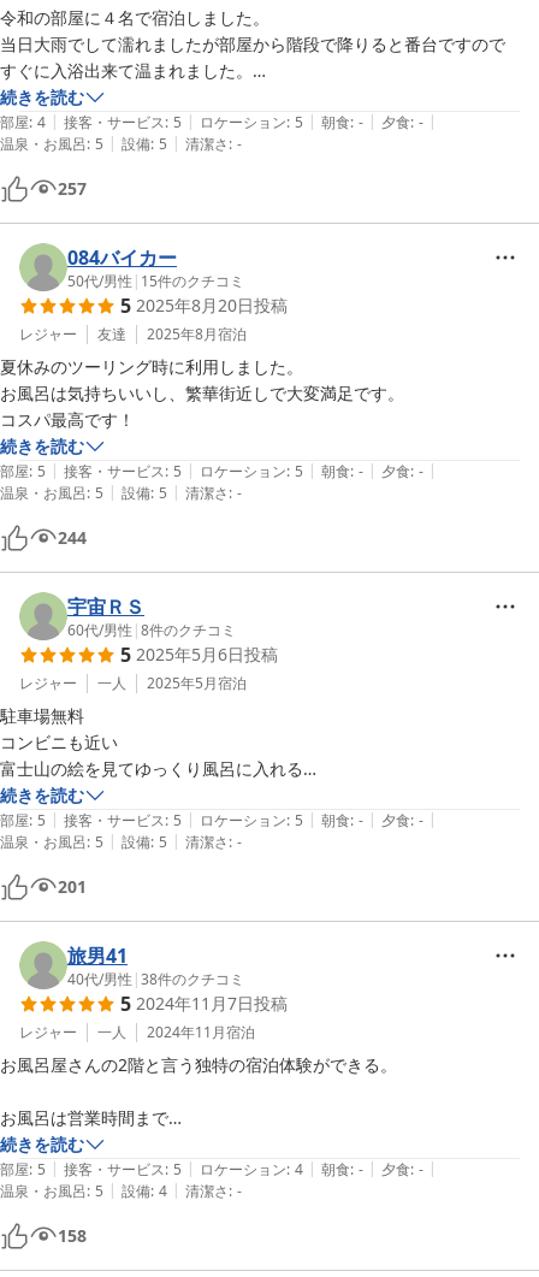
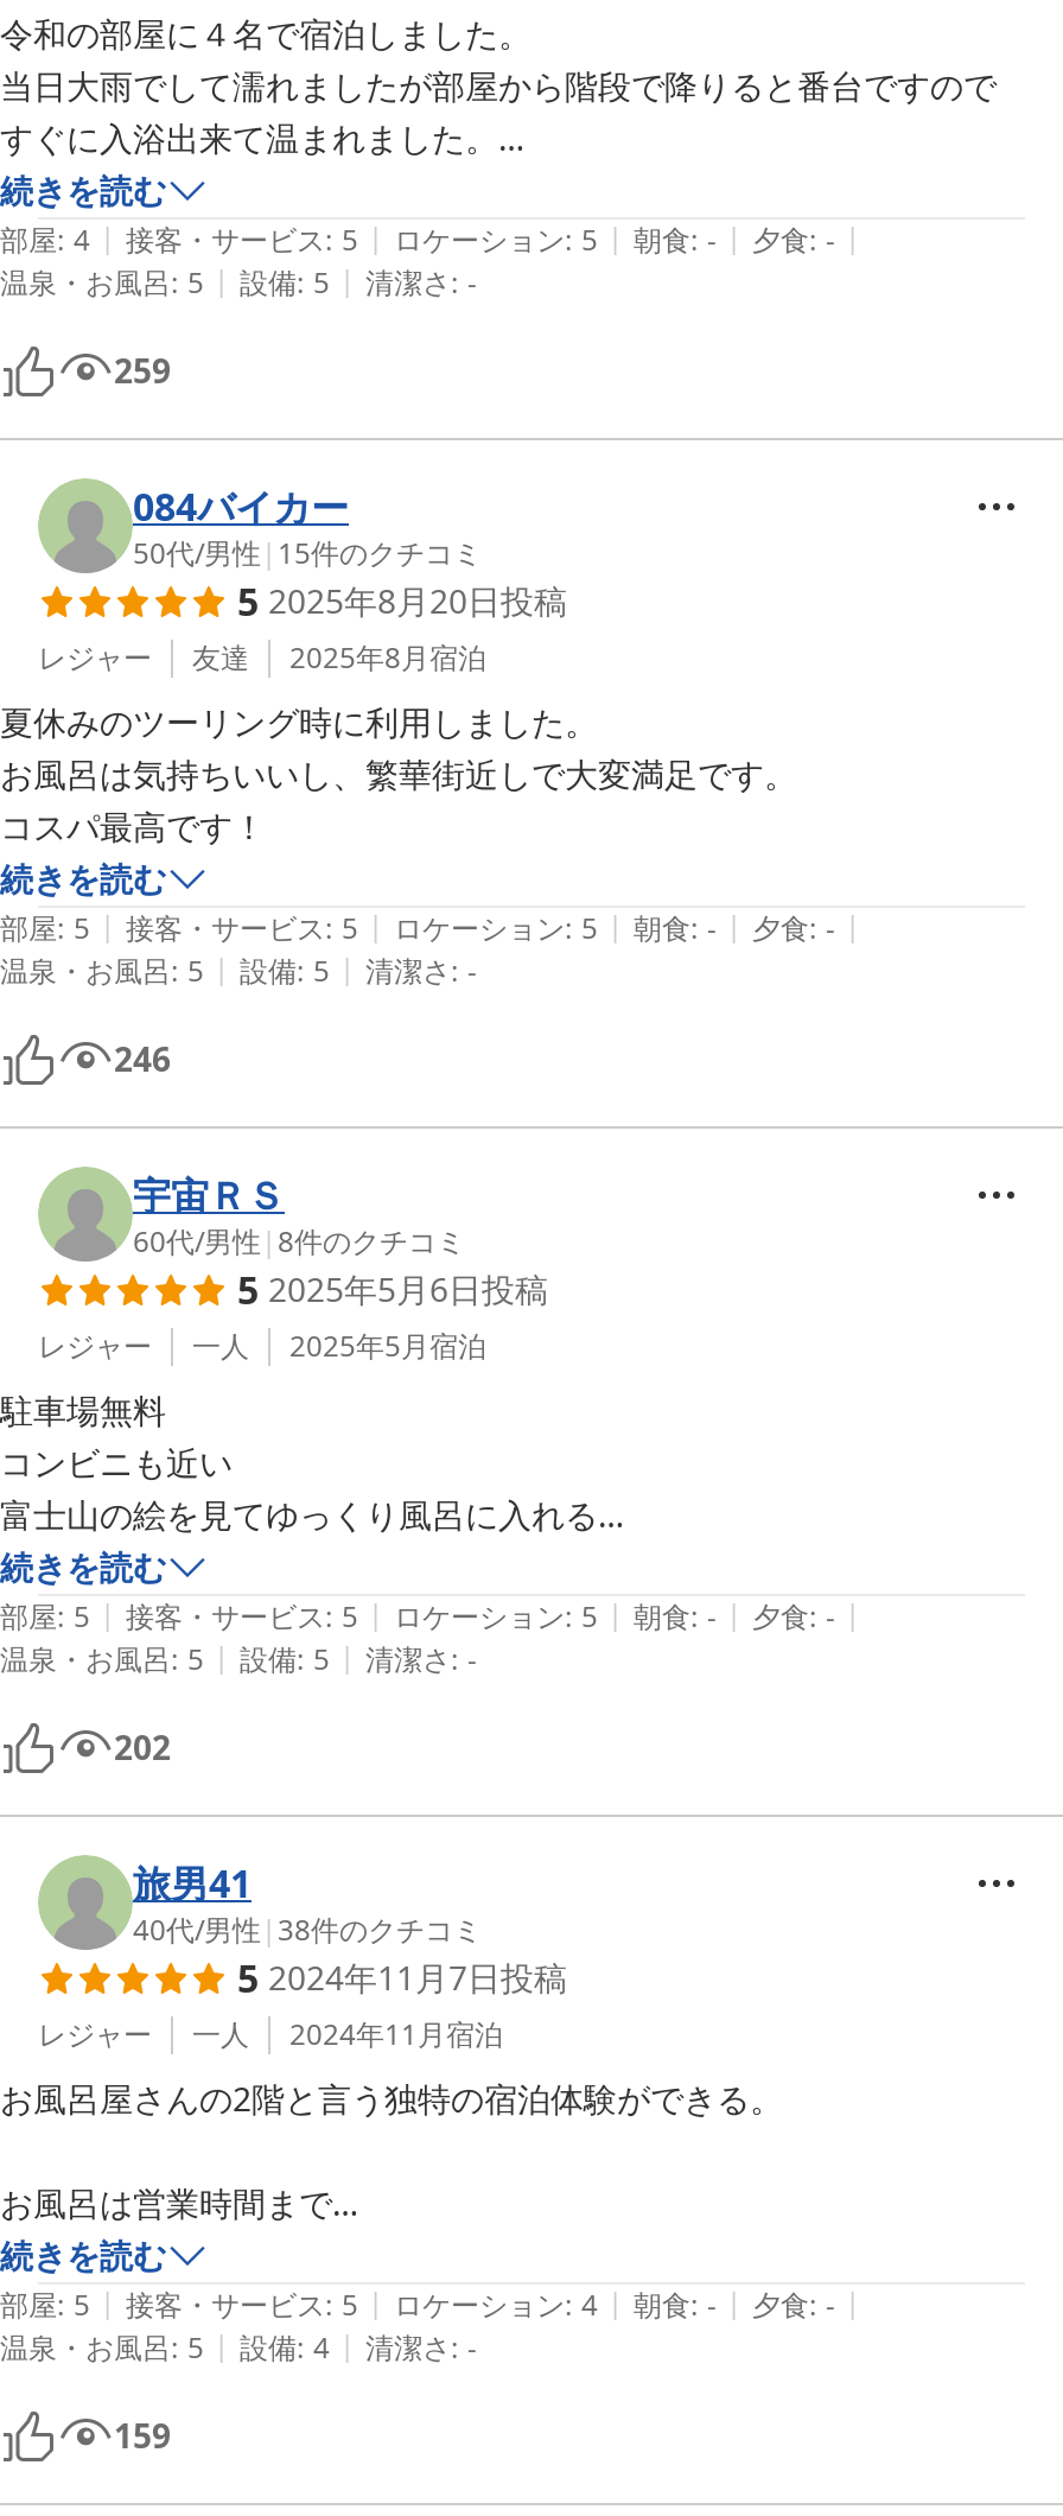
- 257
+ 259

- 244
+ 246

- 201
+ 202

- 158
+ 159
